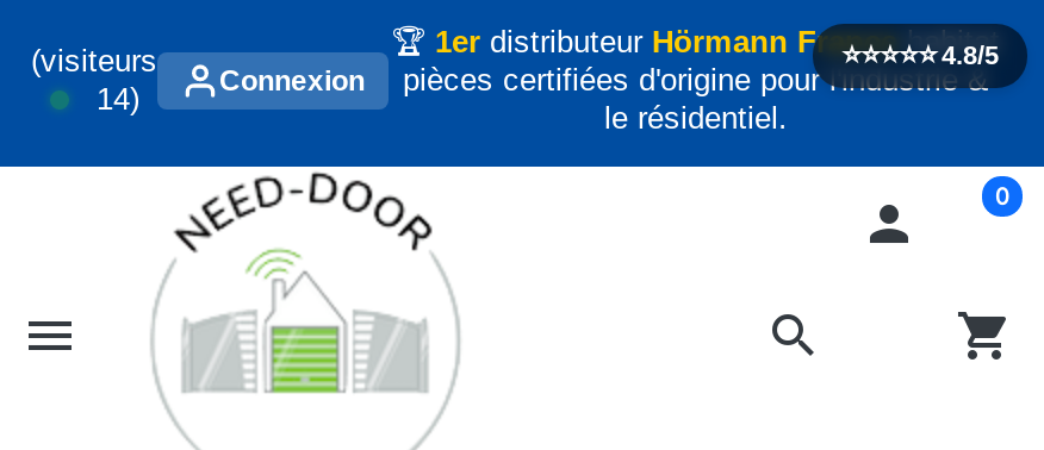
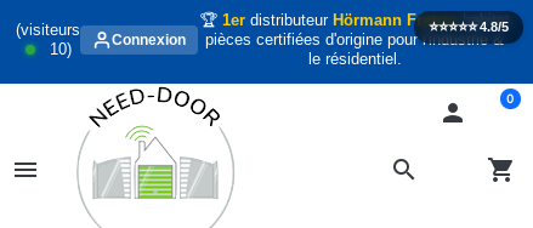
- 14)
+ 10)
